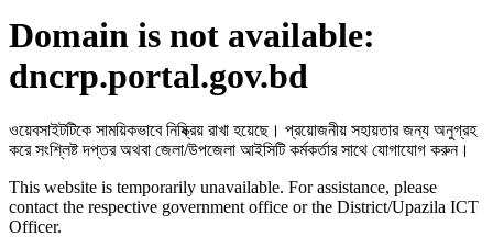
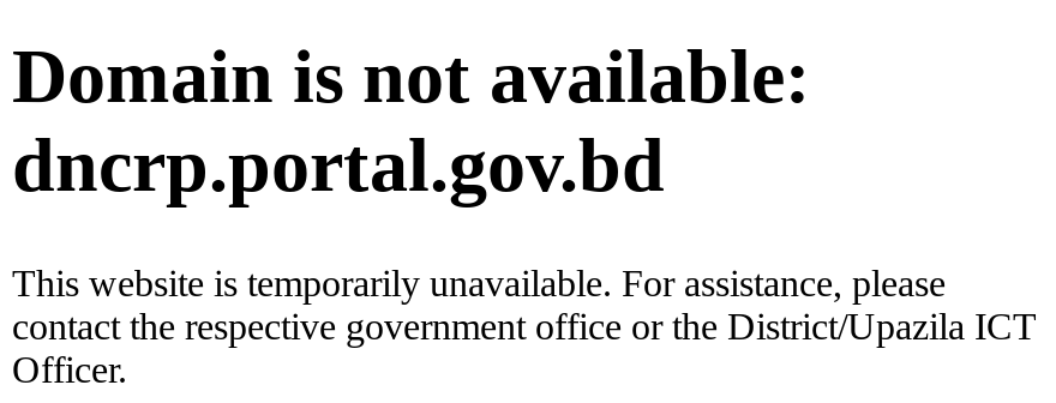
- ওয়েবসাইটটিকে সাময়িকভাবে নিষ্ক্রিয় রাখা হয়েছে। প্রয়োজনীয় সহায়তার জন্য অনুগ্রহ
- করে সংশ্লিষ্ট দপ্তর অথবা জেলা/উপজেলা আইসিটি কর্মকর্তার সাথে যোগাযোগ করুন।
